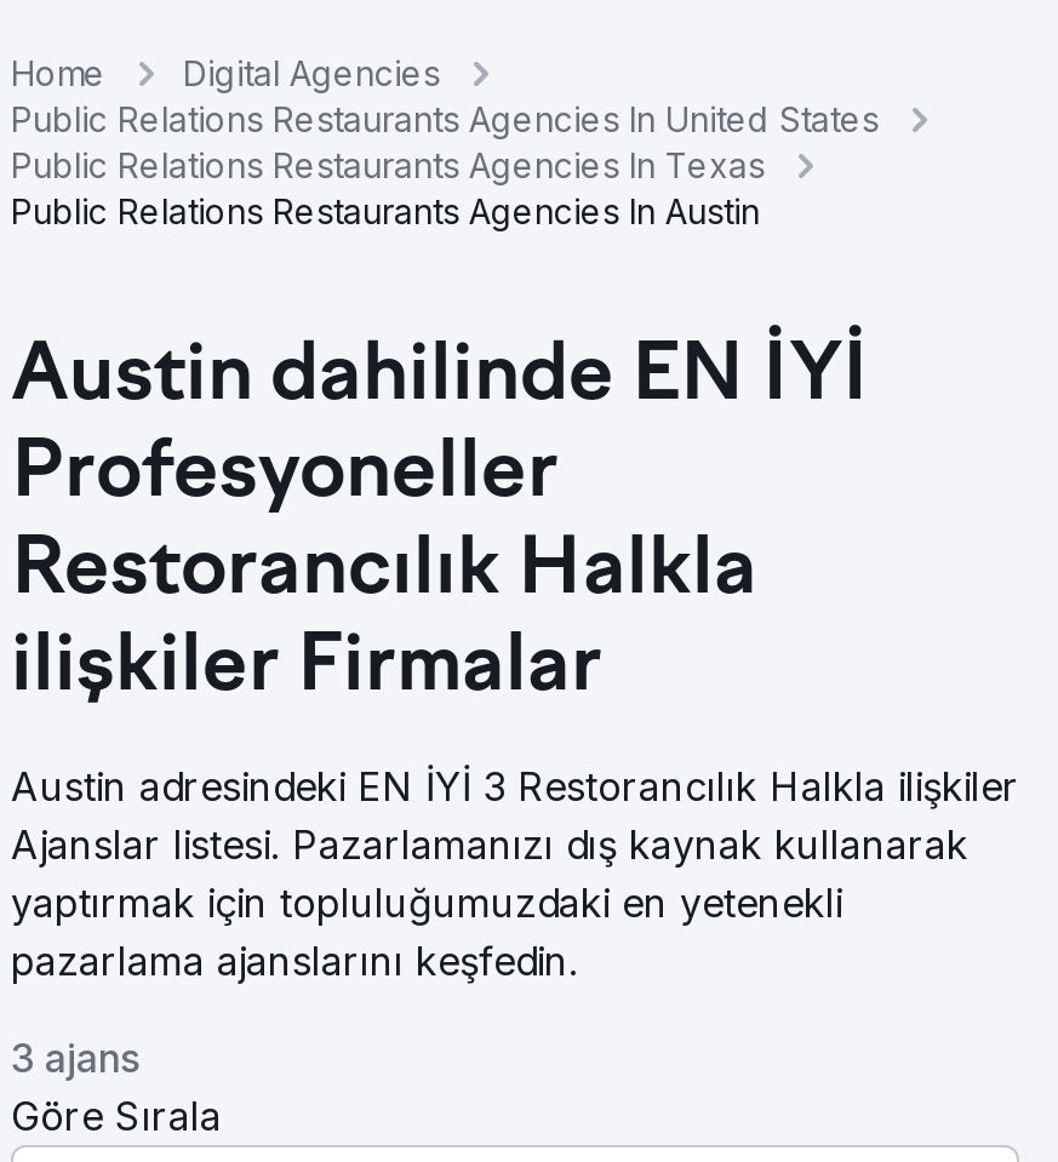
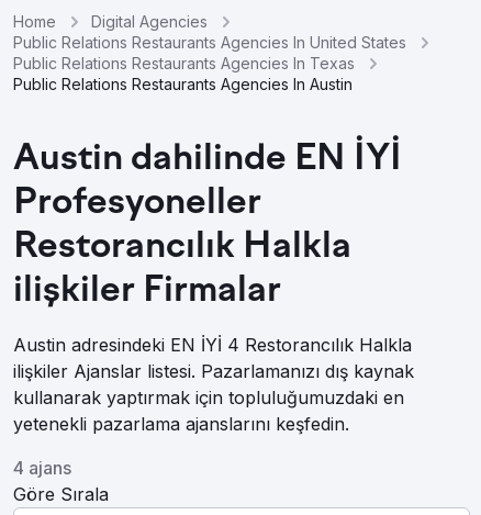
- Austin adresindeki EN İYİ 3 Restorancılık Halkla ilişkiler
- Ajanslar listesi. Pazarlamanızı dış kaynak kullanarak
- yaptırmak için topluluğumuzdaki en yetenekli
- pazarlama ajanslarını keşfedin.
+ Austin adresindeki EN İYİ 4 Restorancılık Halkla
+ ilişkiler Ajanslar listesi. Pazarlamanızı dış kaynak
+ kullanarak yaptırmak için topluluğumuzdaki en
+ yetenekli pazarlama ajanslarını keşfedin.

- 3 ajans
+ 4 ajans
